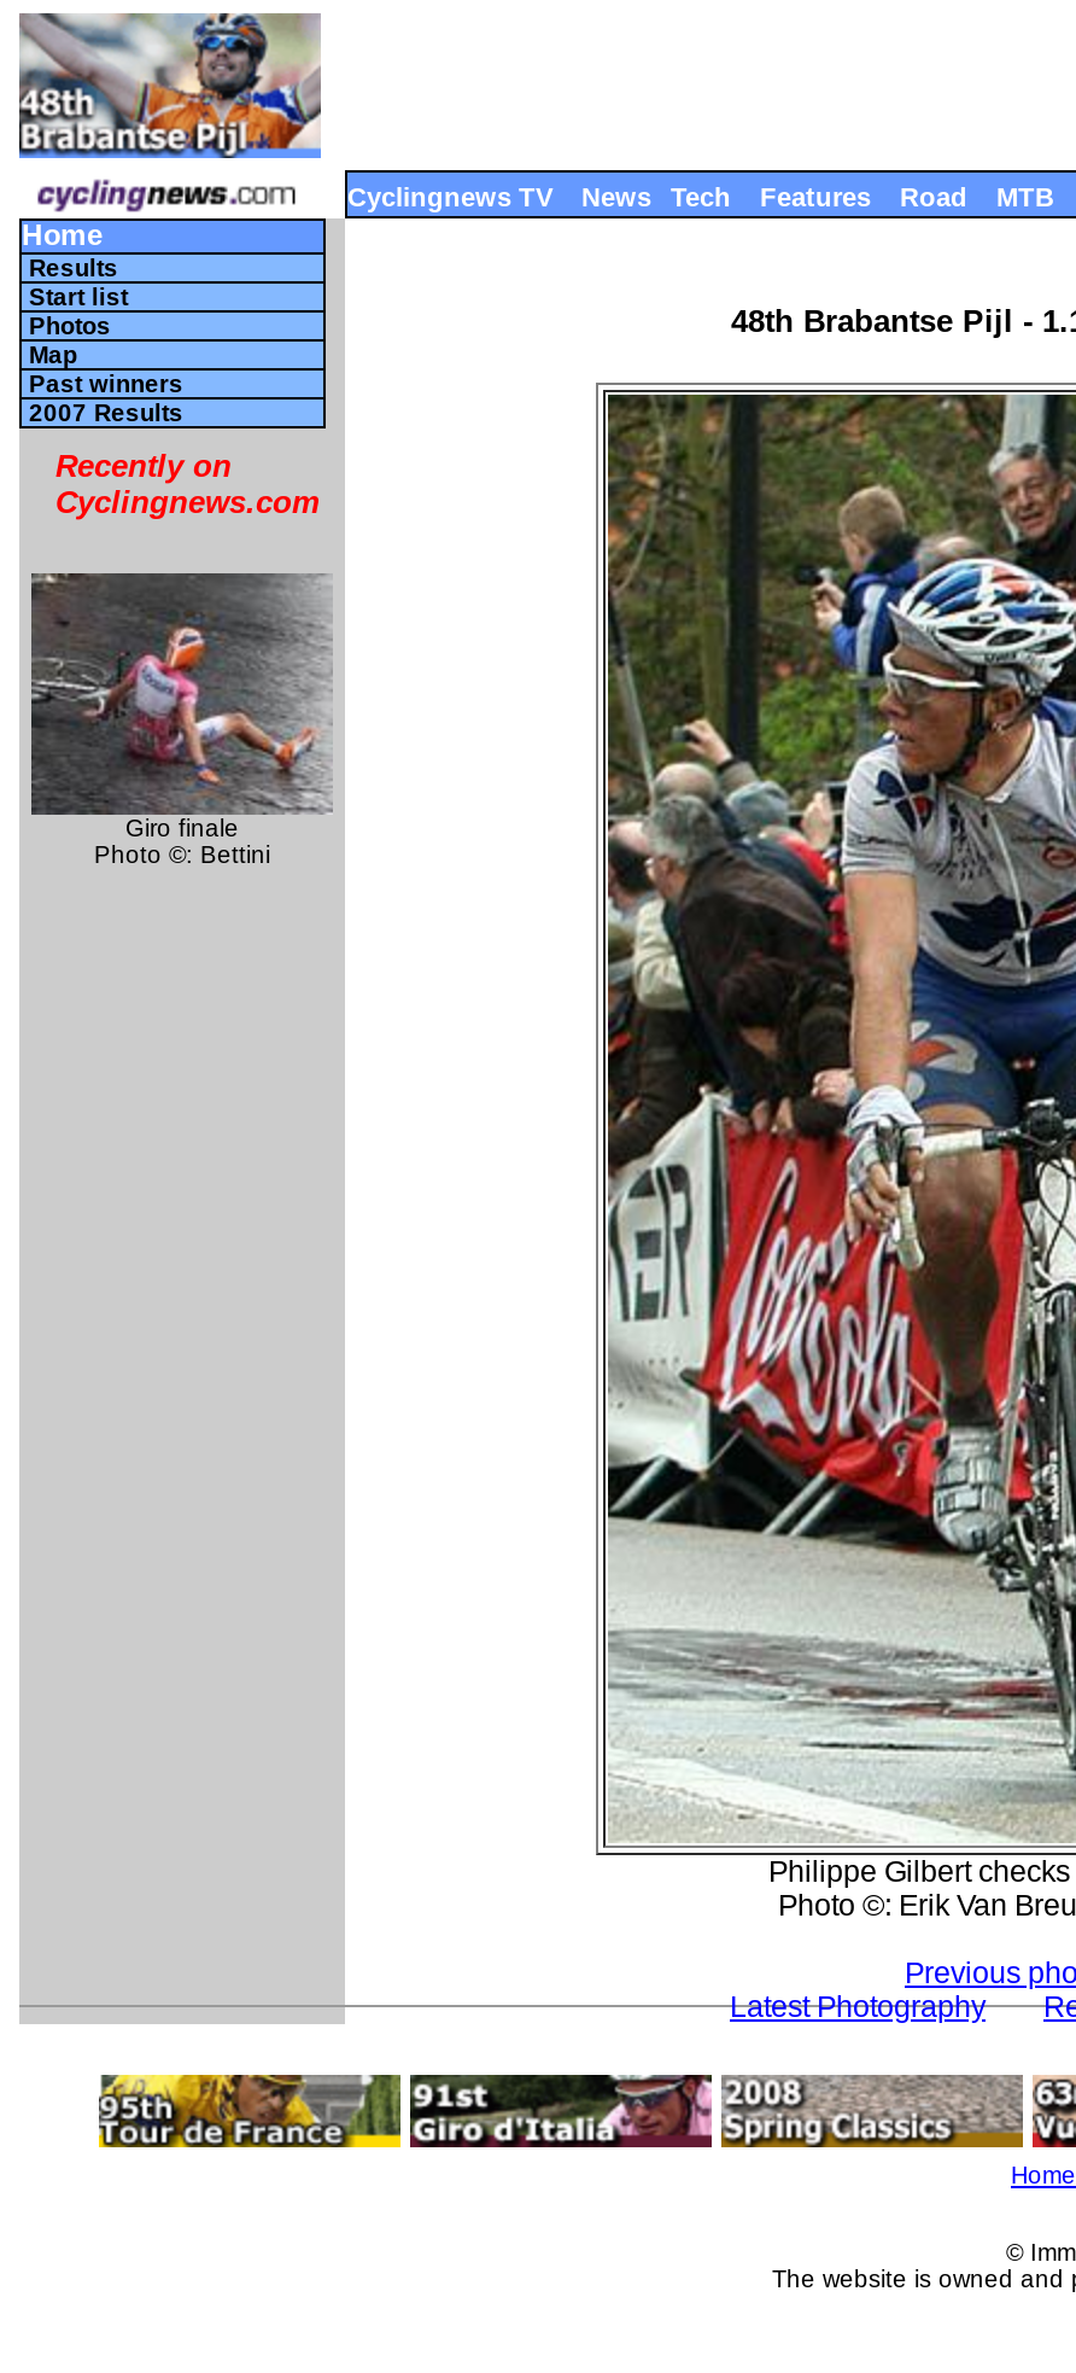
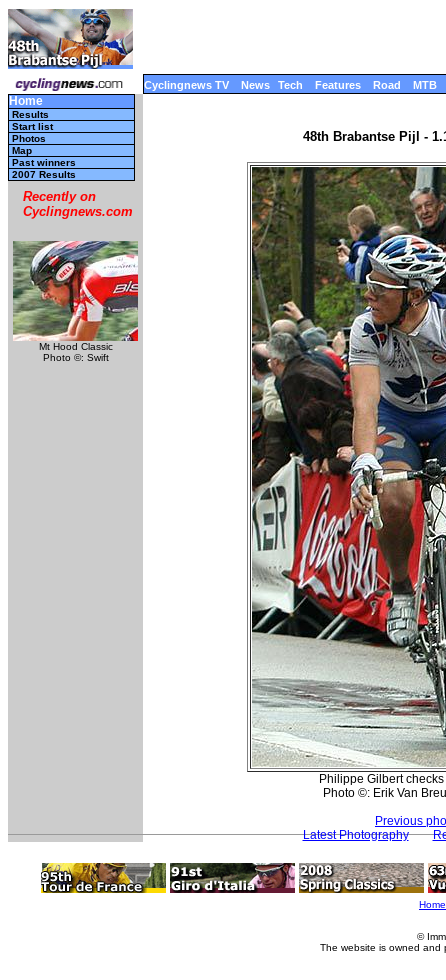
- [image]
- Giro finale
- Photo ©: Bettini
+ [image]
+ Mt Hood Classic
+ Photo ©: Swift
